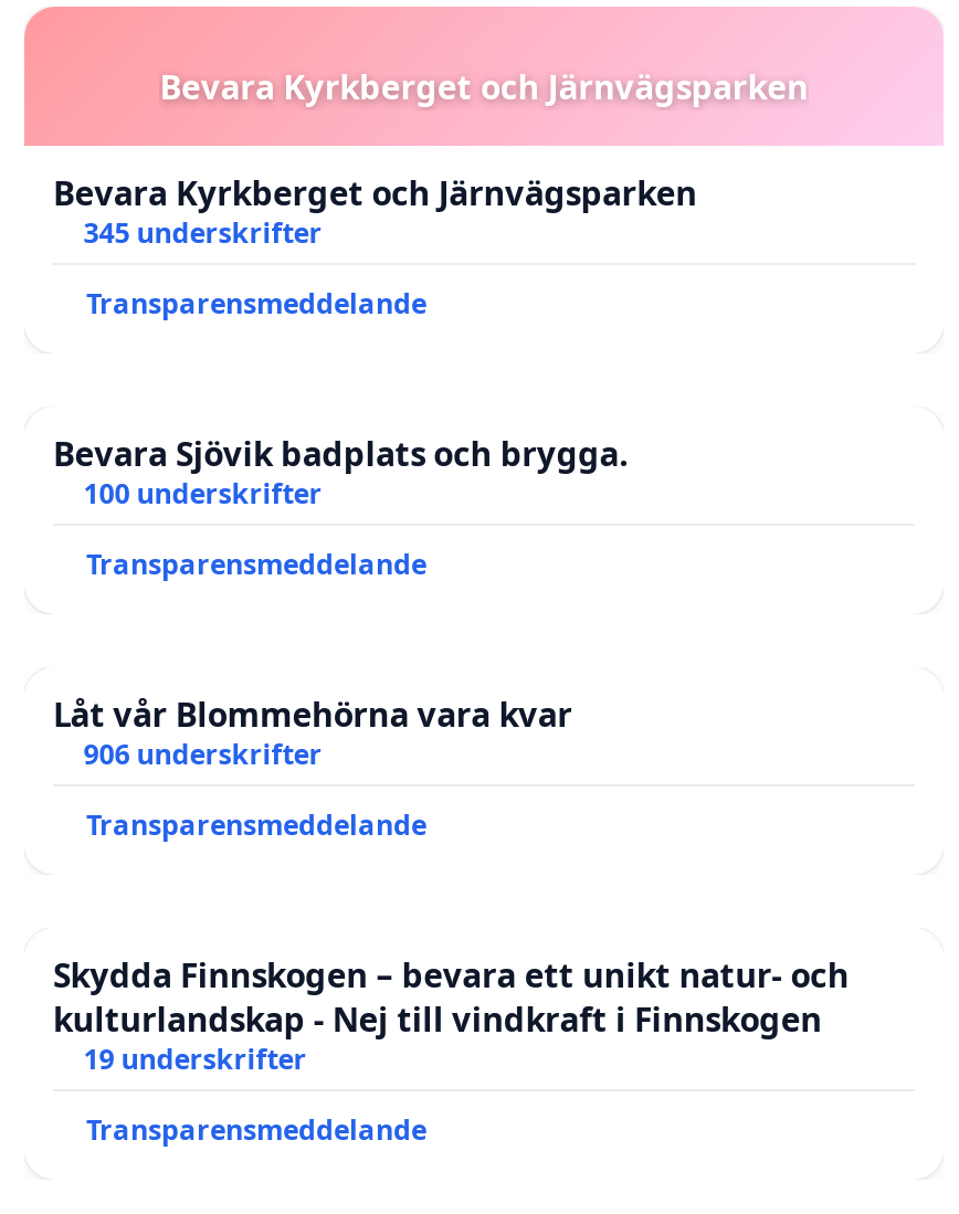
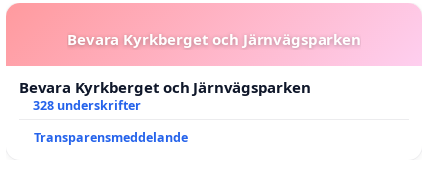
- 345 underskrifter
- Transparensmeddelande
- Bevara Sjövik badplats och brygga.
- 100 underskrifter
- Transparensmeddelande
- Låt vår Blommehörna vara kvar
- 906 underskrifter
- Transparensmeddelande
- Skydda Finnskogen – bevara ett unikt natur- och
- kulturlandskap - Nej till vindkraft i Finnskogen
- 19 underskrifter
+ 328 underskrifter
